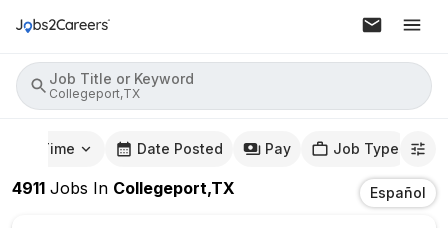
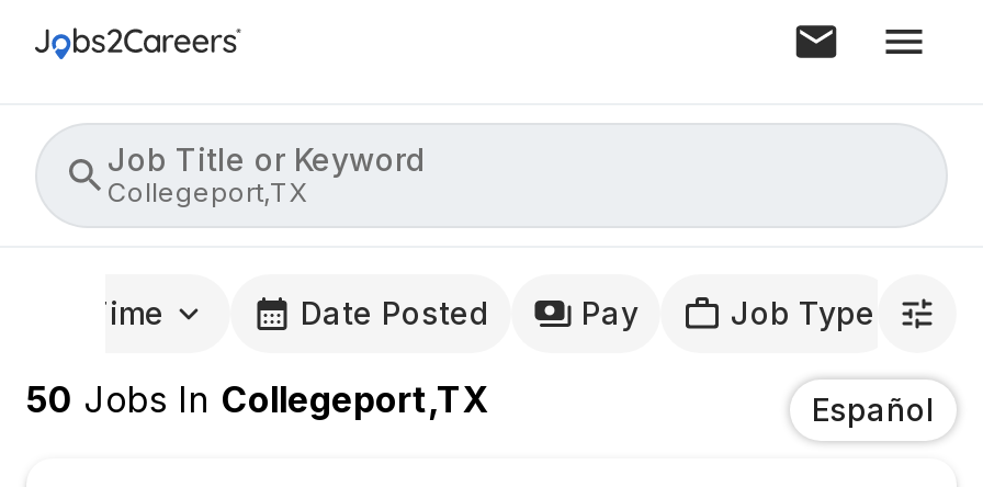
- 4911 Jobs In Collegeport,TX
+ 50 Jobs In Collegeport,TX
